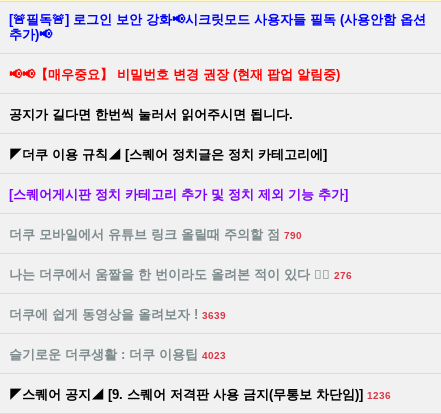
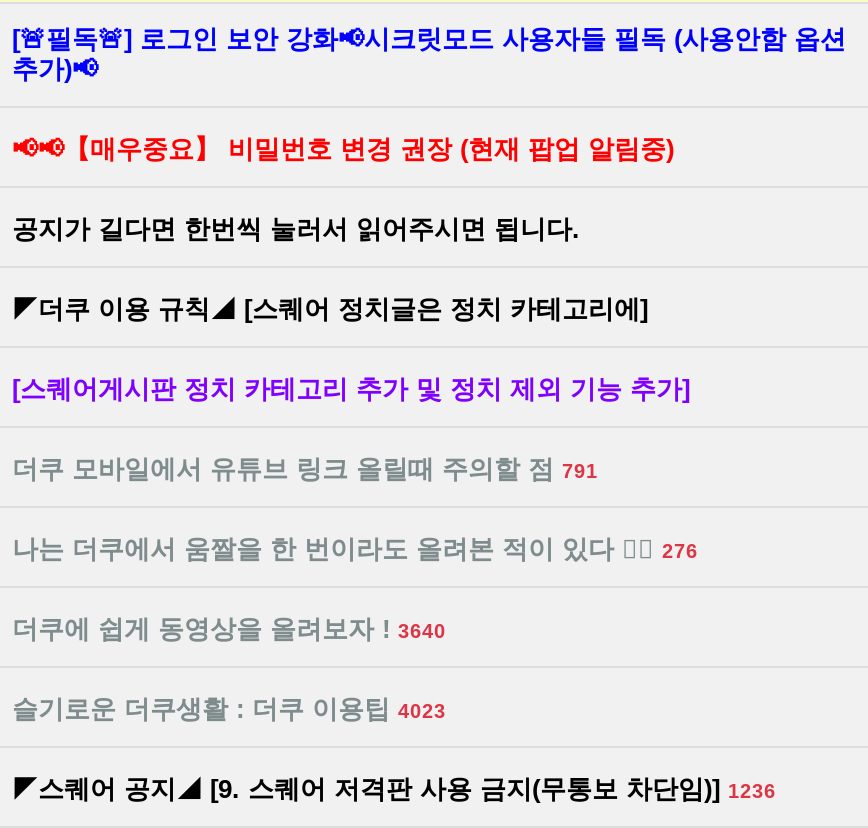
- 더쿠 모바일에서 유튜브 링크 올릴때 주의할 점 790
+ 더쿠 모바일에서 유튜브 링크 올릴때 주의할 점 791

- 더쿠에 쉽게 동영상을 올려보자 ! 3639
+ 더쿠에 쉽게 동영상을 올려보자 ! 3640
